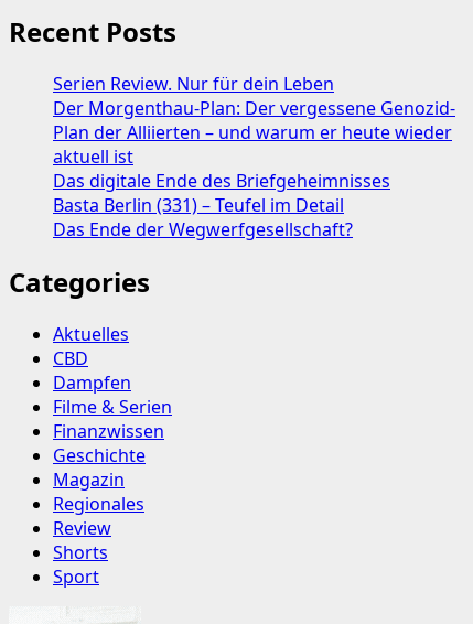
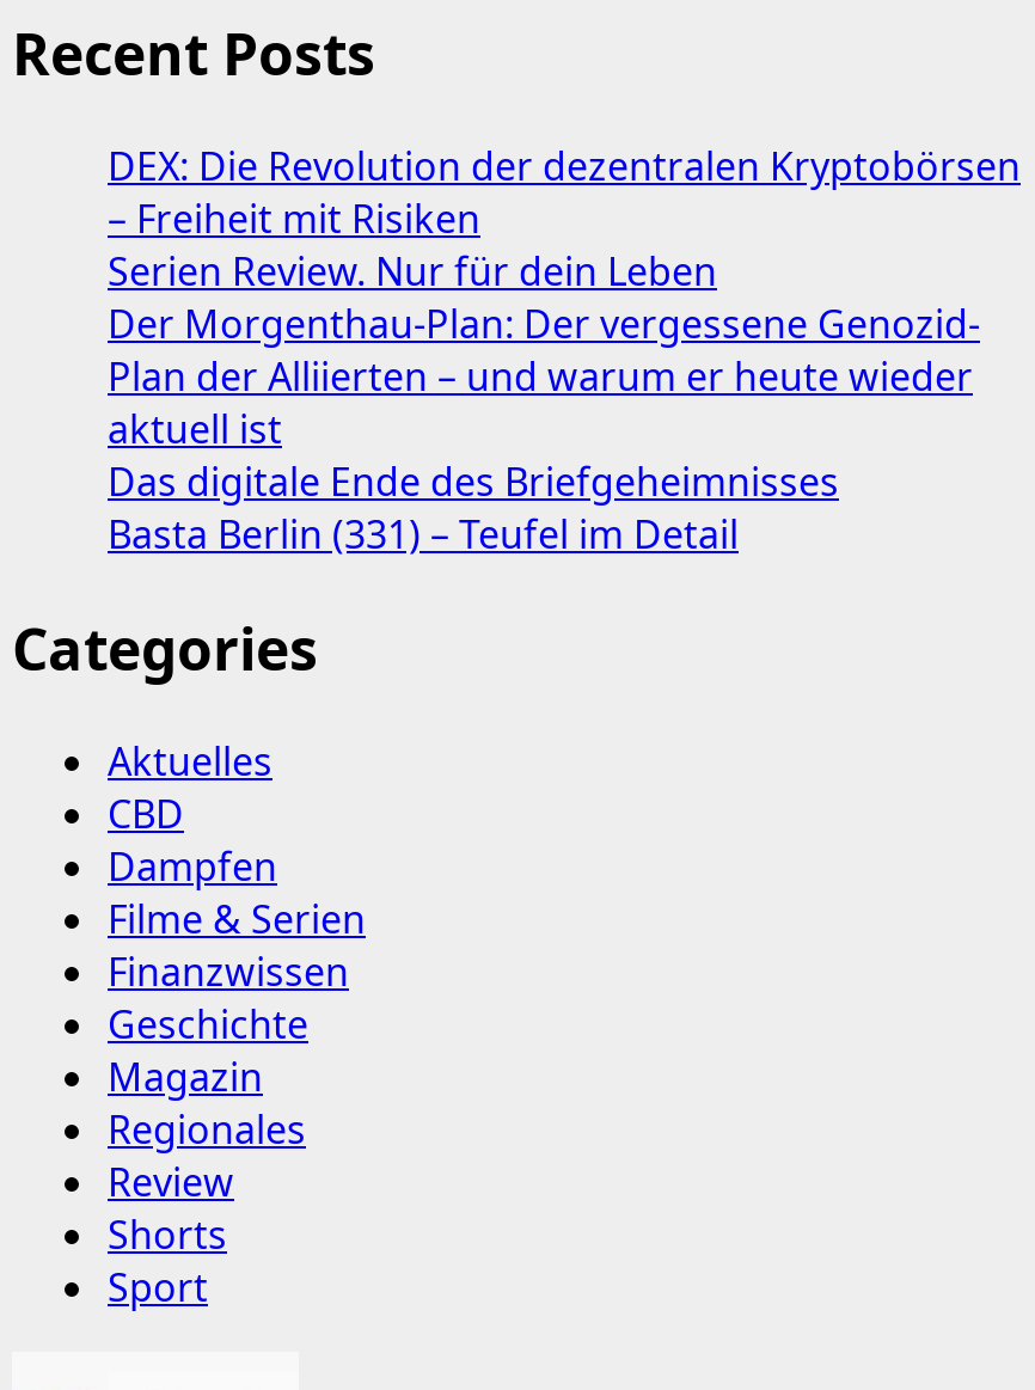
+ DEX: Die Revolution der dezentralen Kryptobörsen
+ – Freiheit mit Risiken

moved down: Serien Review. Nur für dein Leben | Der Morgenthau-Plan: Der vergessene Genozid- | Plan der Alliierten – und warum er heute wieder | aktuell ist | Das digitale Ende des Briefgeheimnisses | Basta Berlin (331) – Teufel im Detail

- Das Ende der Wegwerfgesellschaft?
